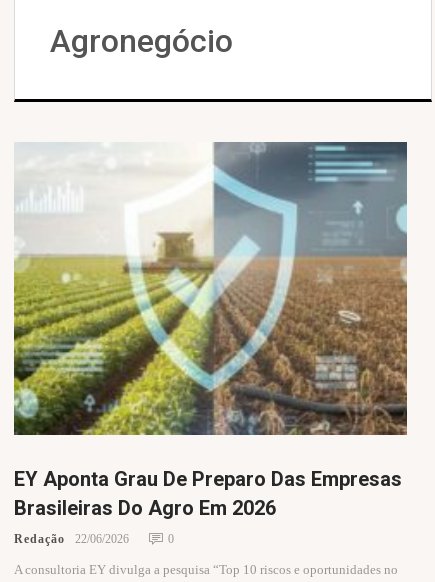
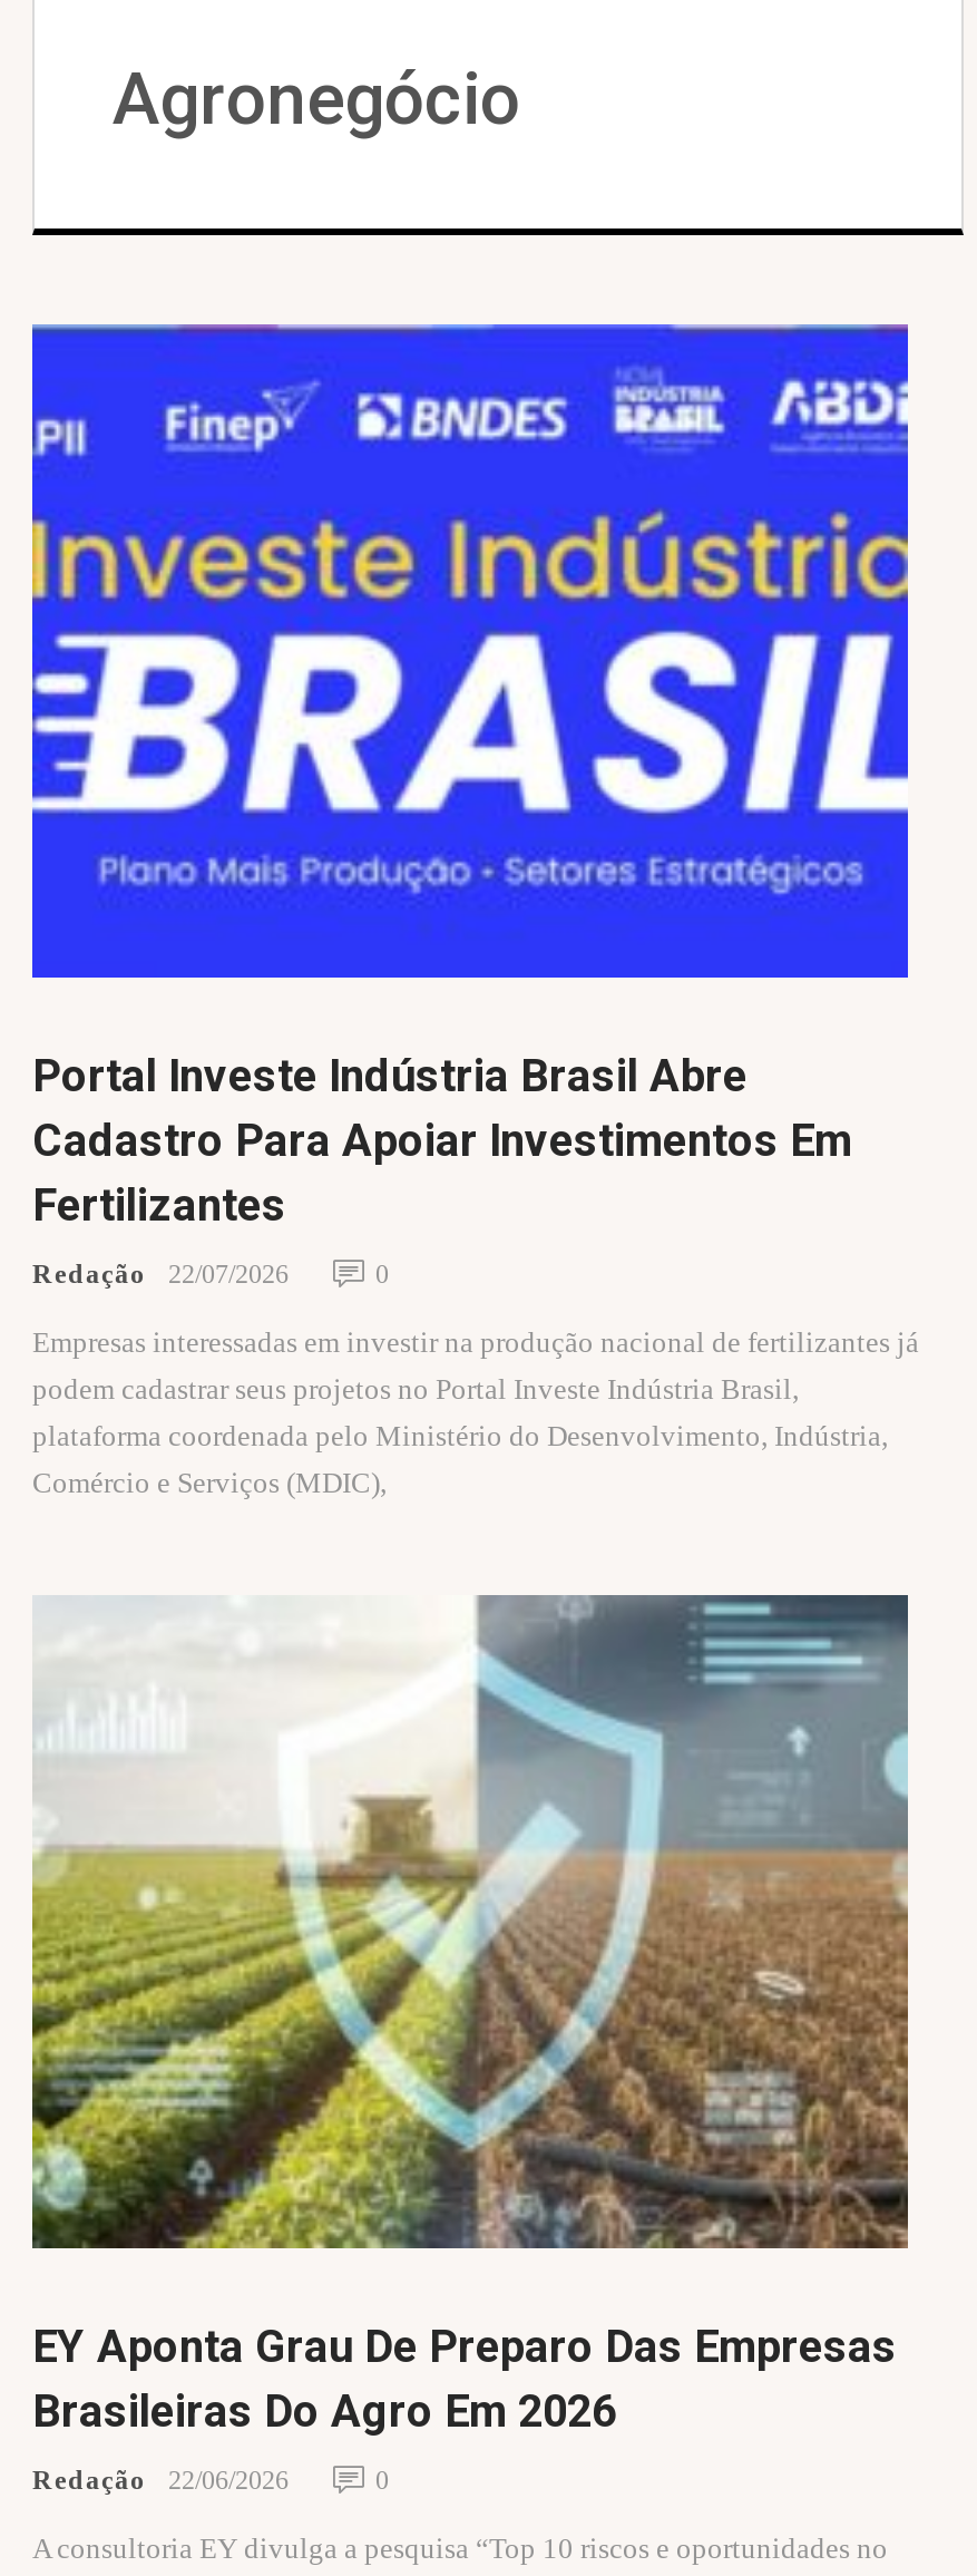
+ [image]
+ Portal Investe Indústria Brasil Abre
+ Cadastro Para Apoiar Investimentos Em
+ Fertilizantes
+ Redação
+ 22/07/2026
+ 0
+ Empresas interessadas em investir na produção nacional de fertilizantes já
+ podem cadastrar seus projetos no Portal Investe Indústria Brasil,
+ plataforma coordenada pelo Ministério do Desenvolvimento, Indústria,
+ Comércio e Serviços (MDIC),
